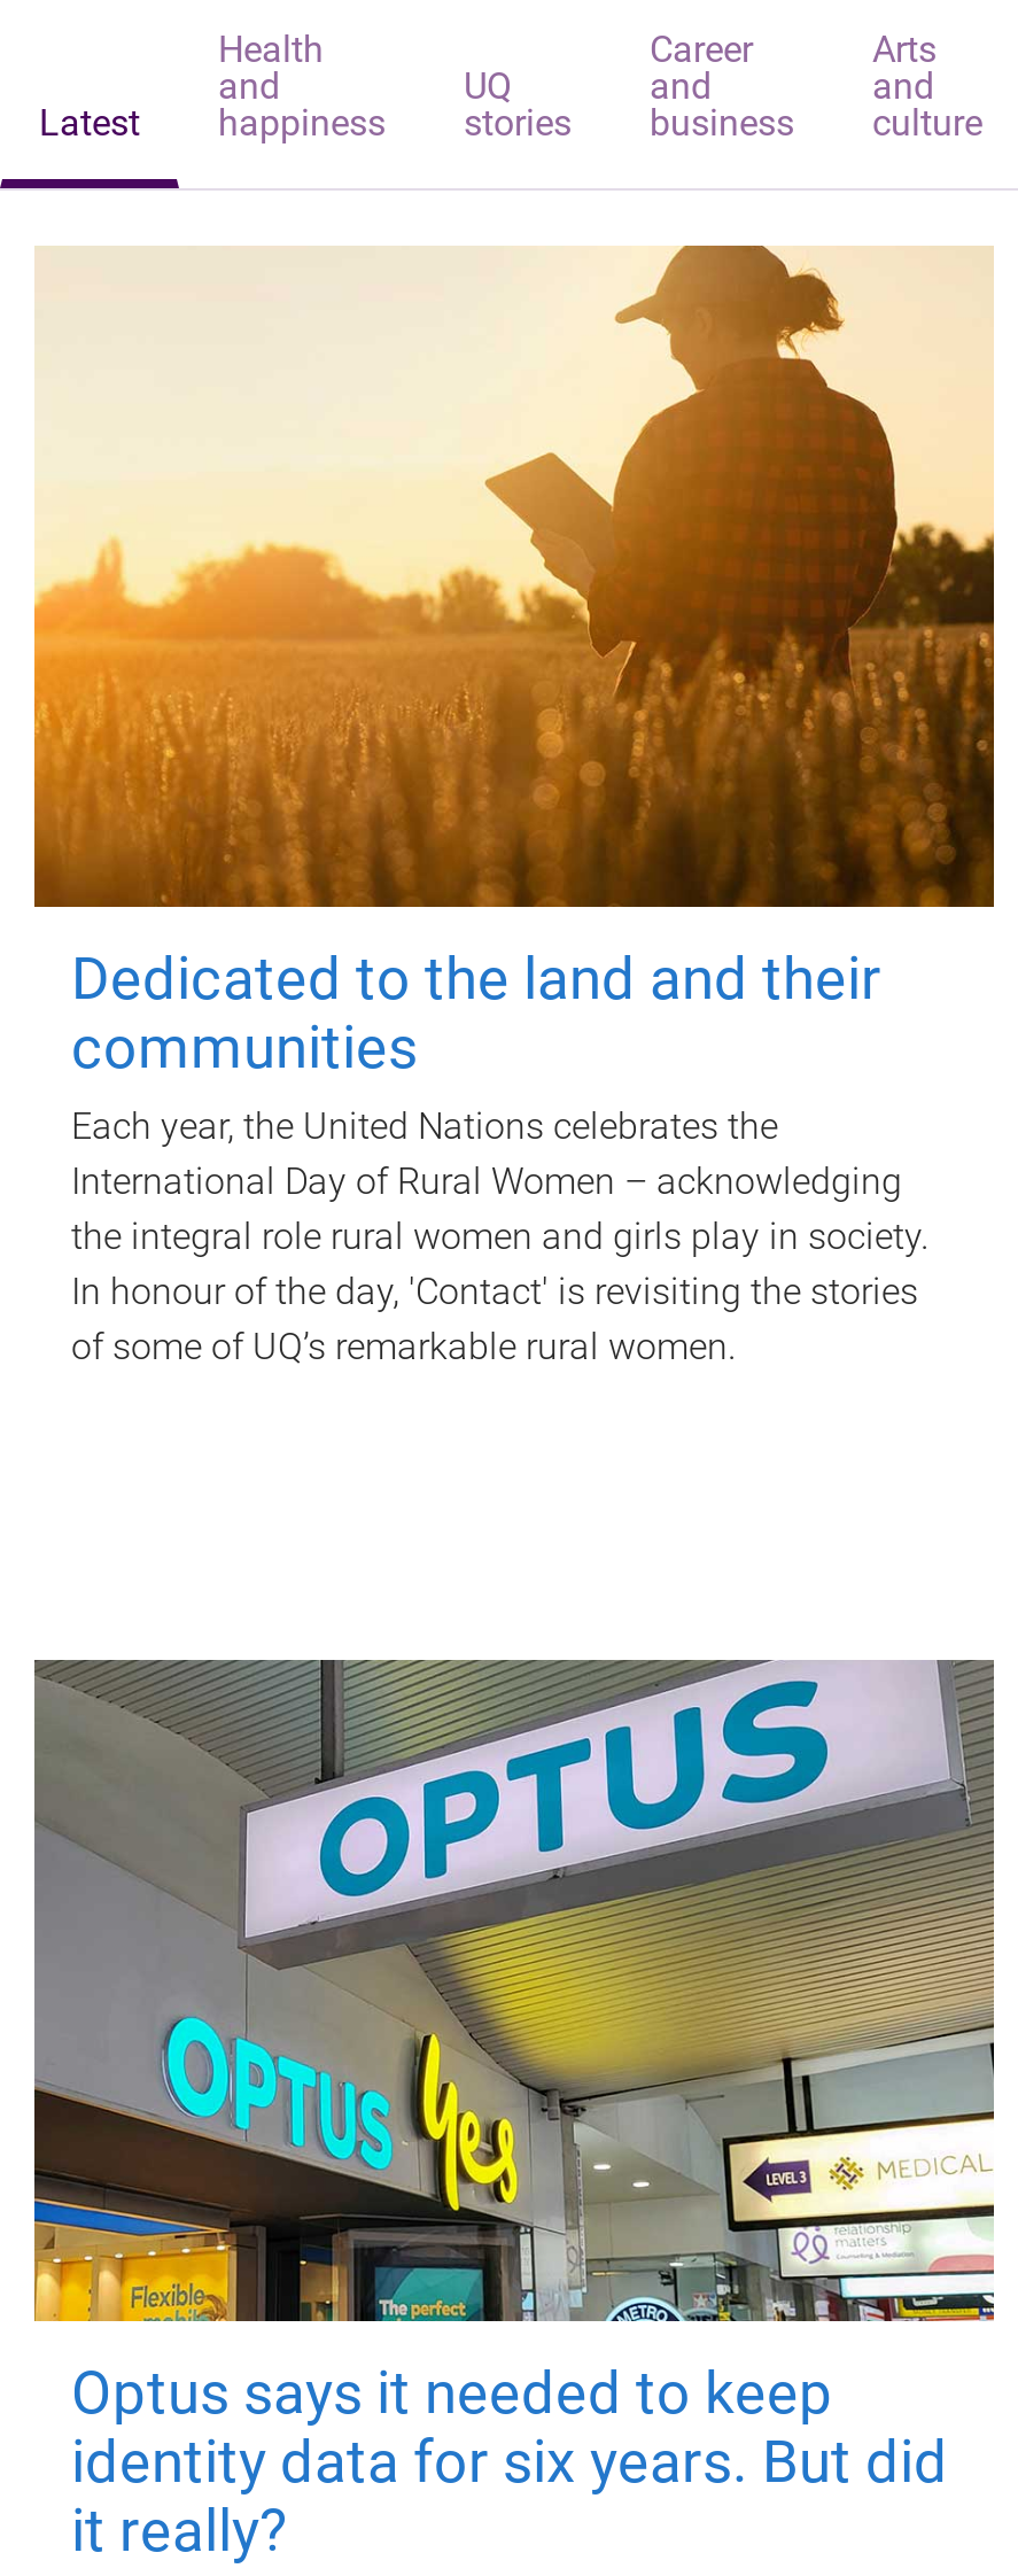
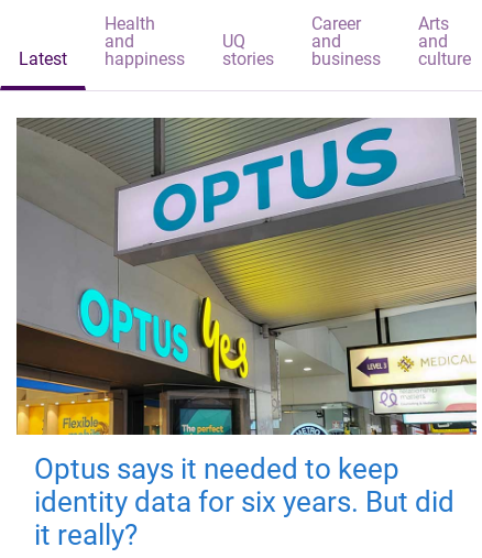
- [image]
- Dedicated to the land and their
- communities
- Each year, the United Nations celebrates the
- International Day of Rural Women – acknowledging
- the integral role rural women and girls play in society.
- In honour of the day, 'Contact' is revisiting the stories
- of some of UQ’s remarkable rural women.
